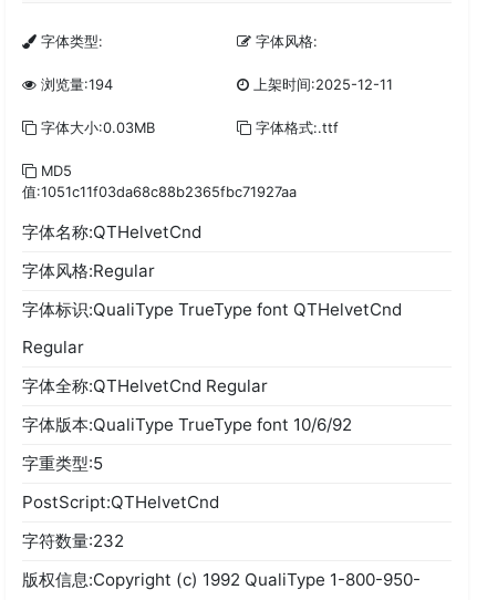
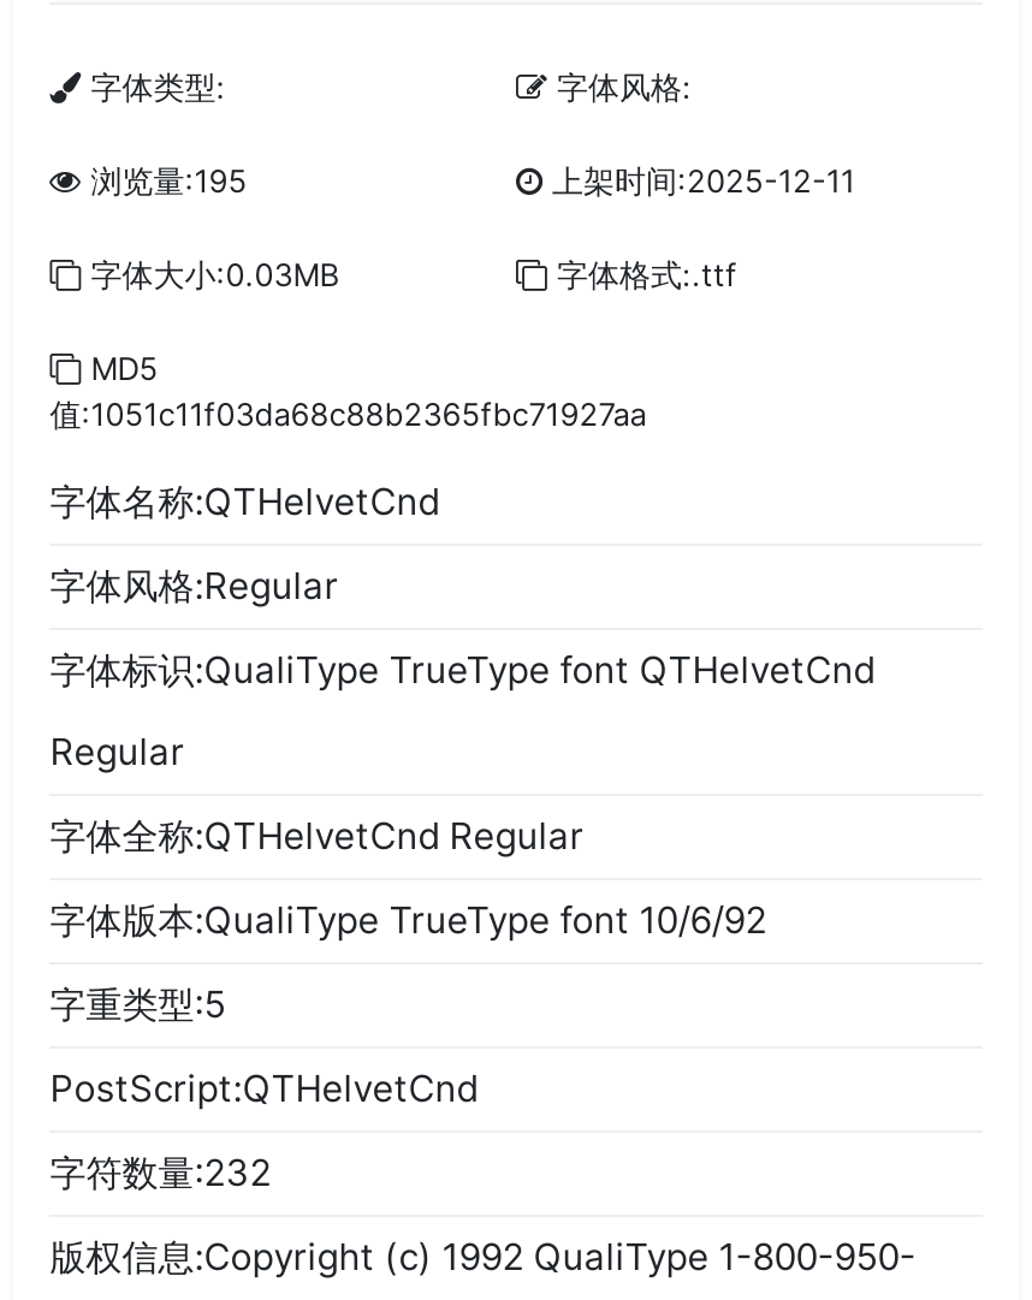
- 浏览量:194
+ 浏览量:195
